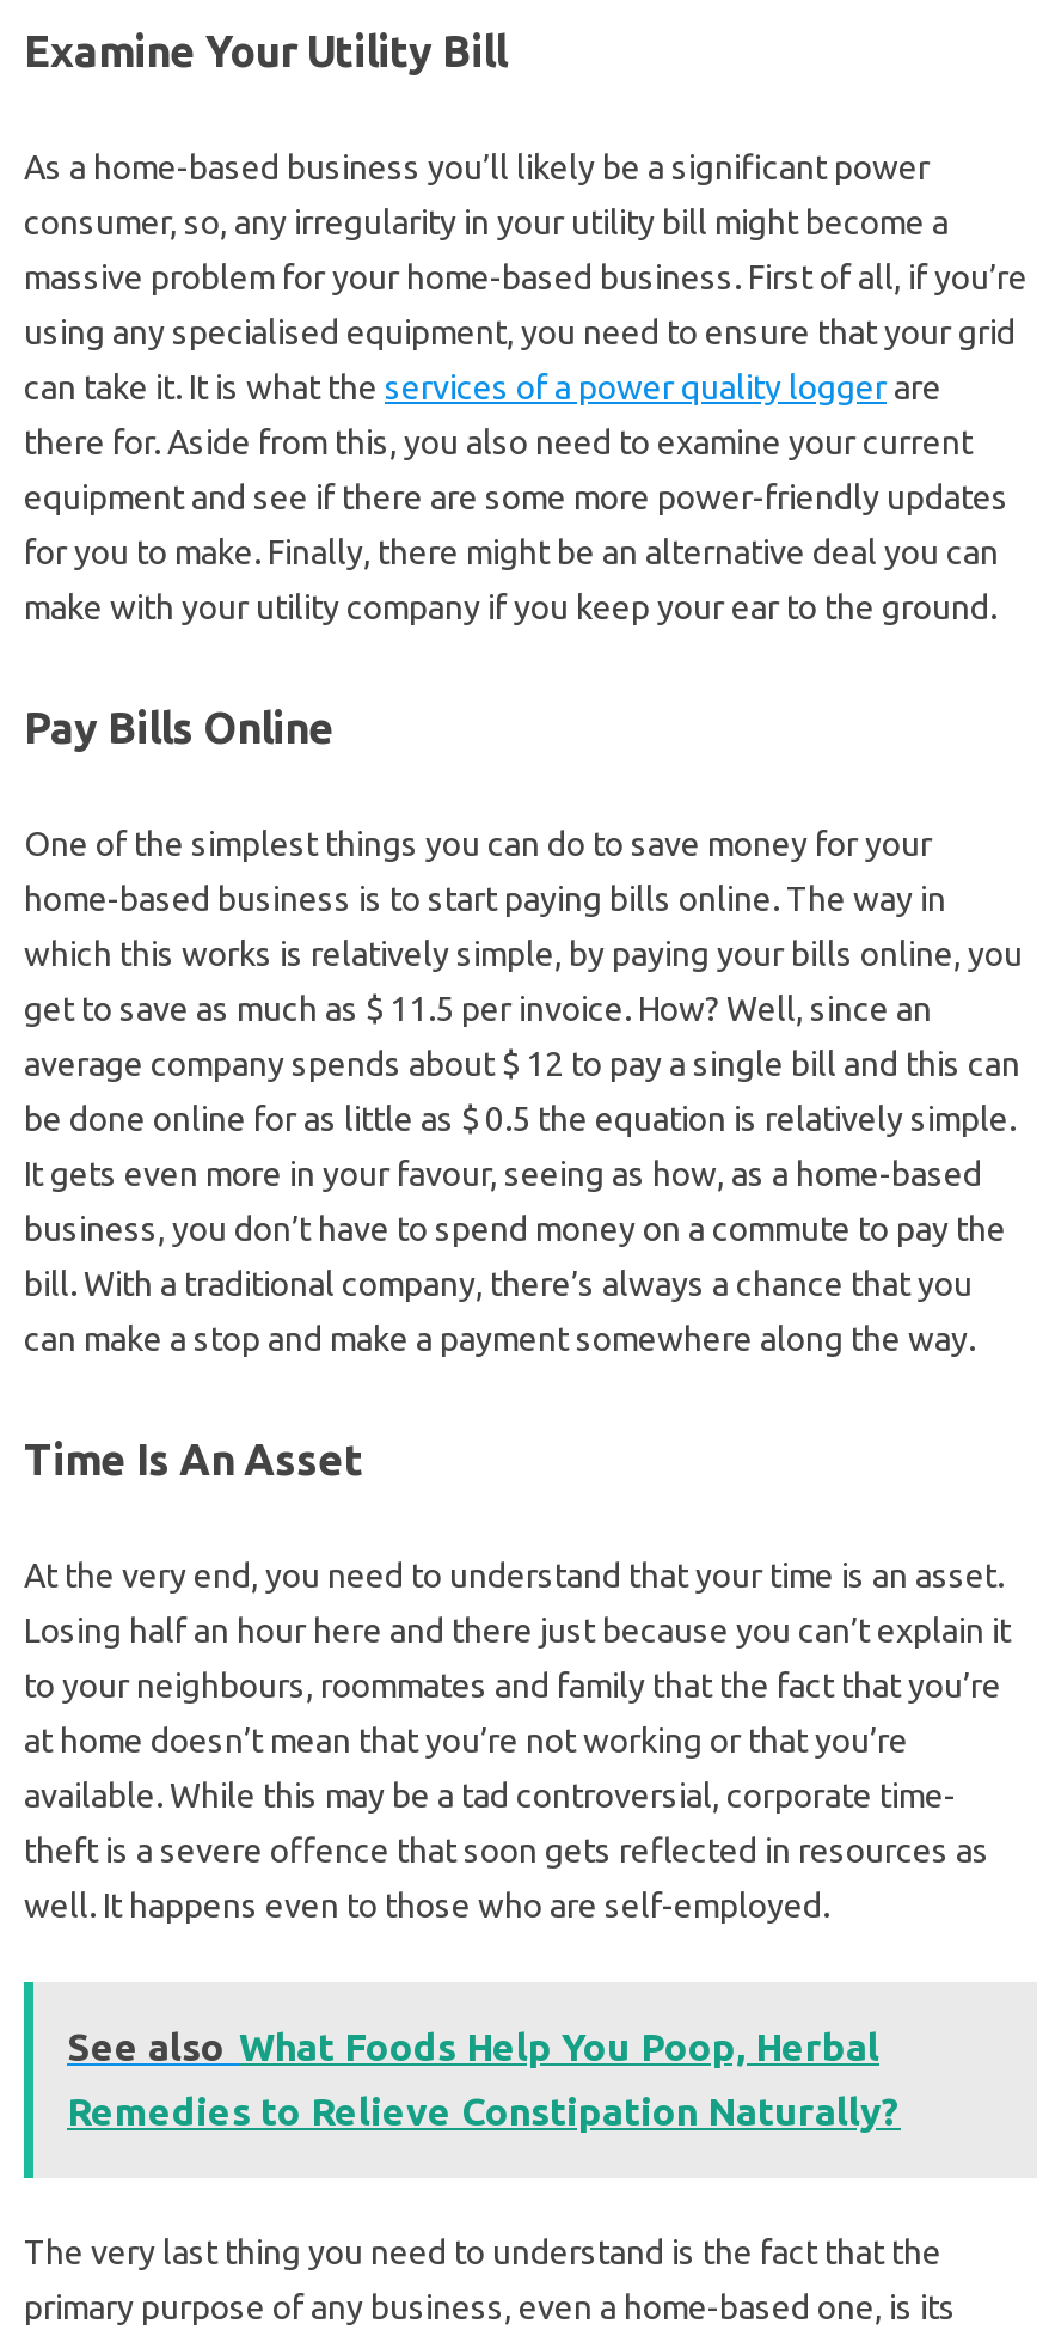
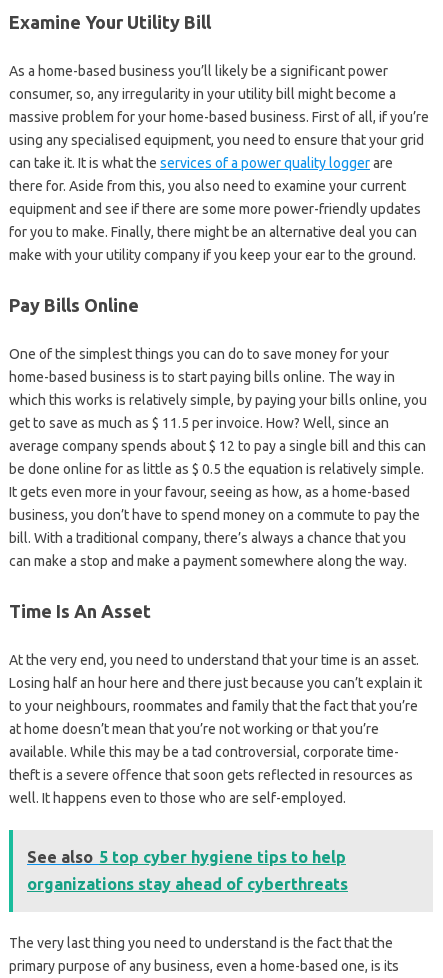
- See also What Foods Help You Poop, Herbal
+ See also 5 top cyber hygiene tips to help

- Remedies to Relieve Constipation Naturally?
+ organizations stay ahead of cyberthreats
